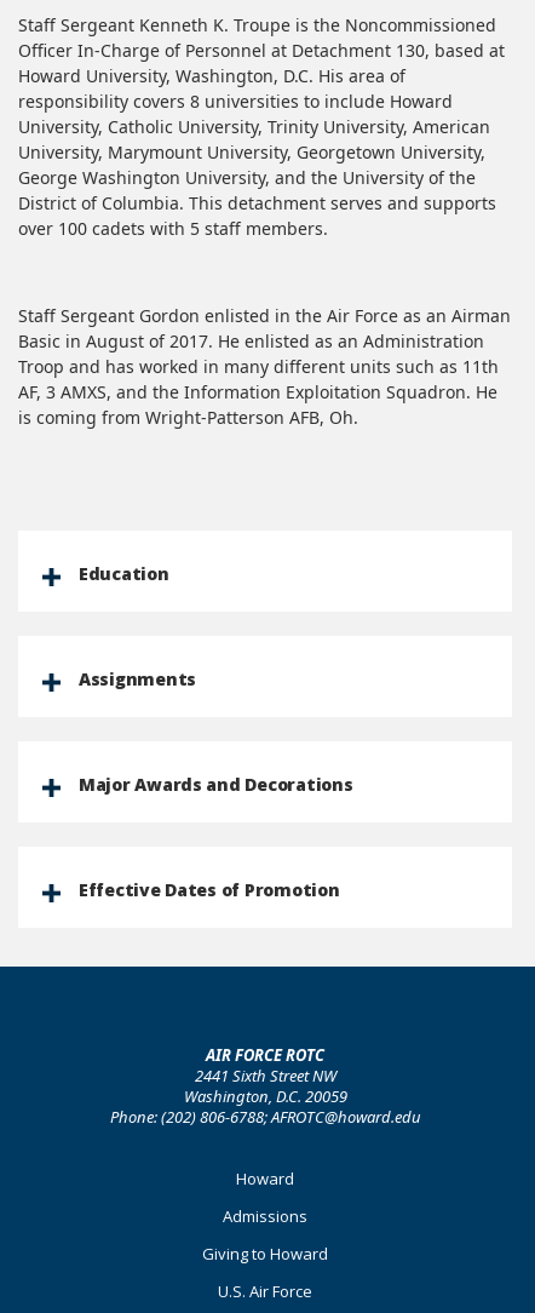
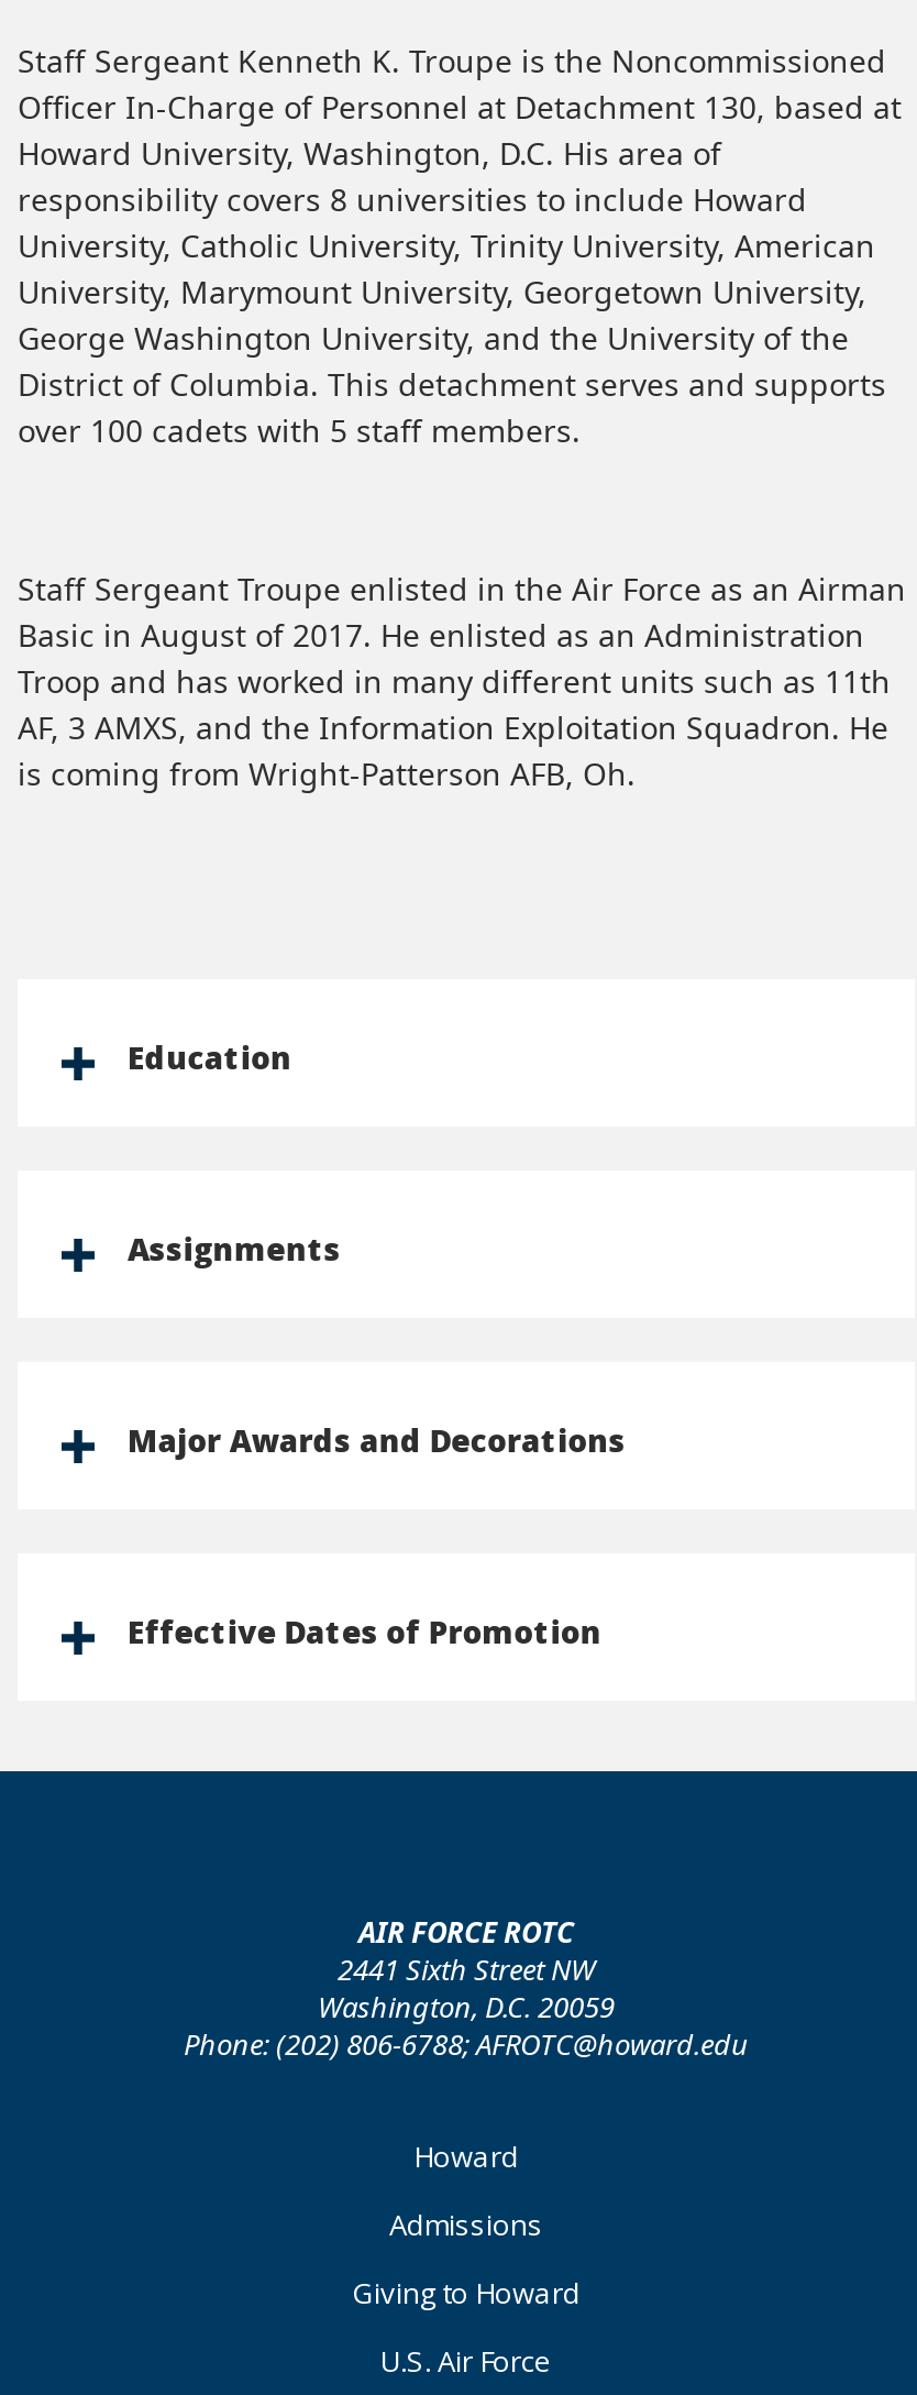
- Staff Sergeant Gordon enlisted in the Air Force as an Airman
+ Staff Sergeant Troupe enlisted in the Air Force as an Airman
